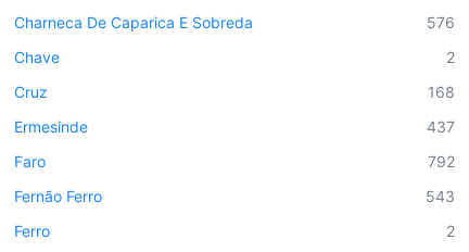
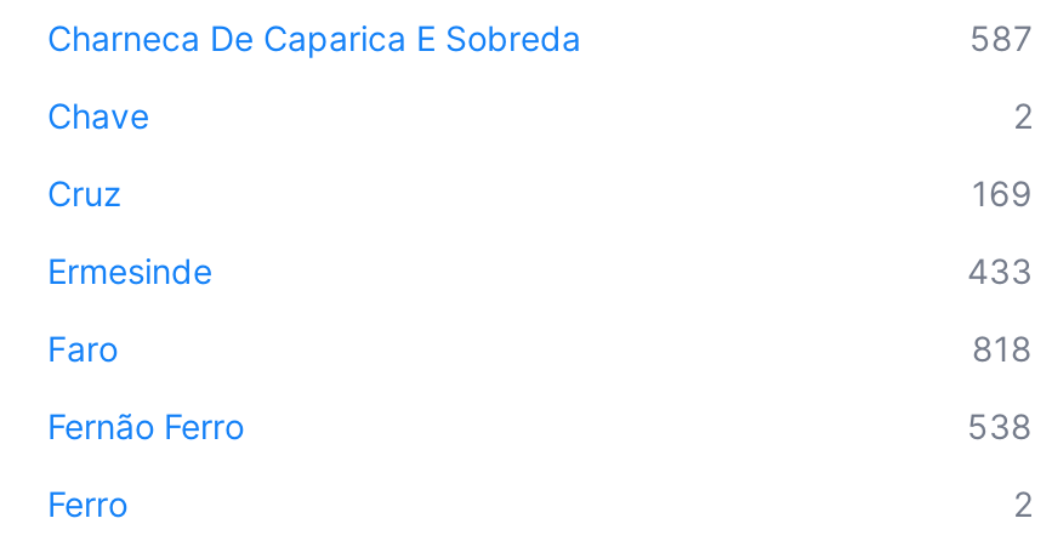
- 576
+ 587

- 168
+ 169

- 437
+ 433

- 792
+ 818

- 543
+ 538
